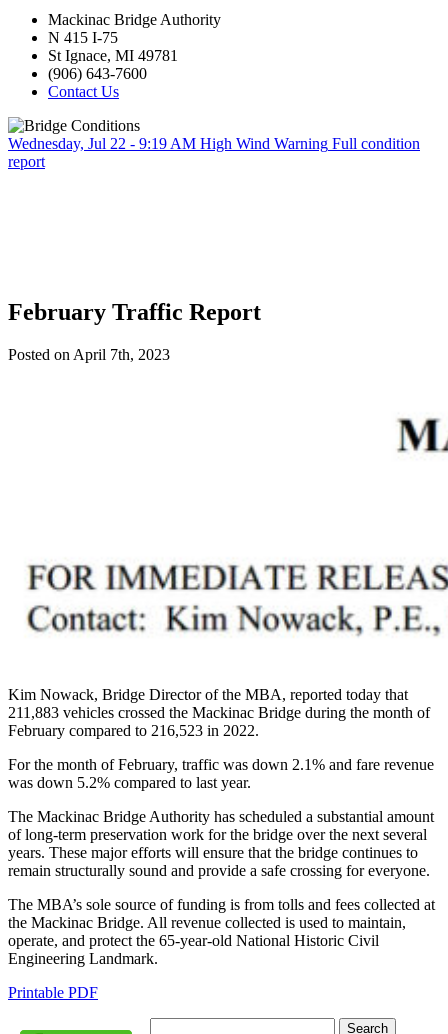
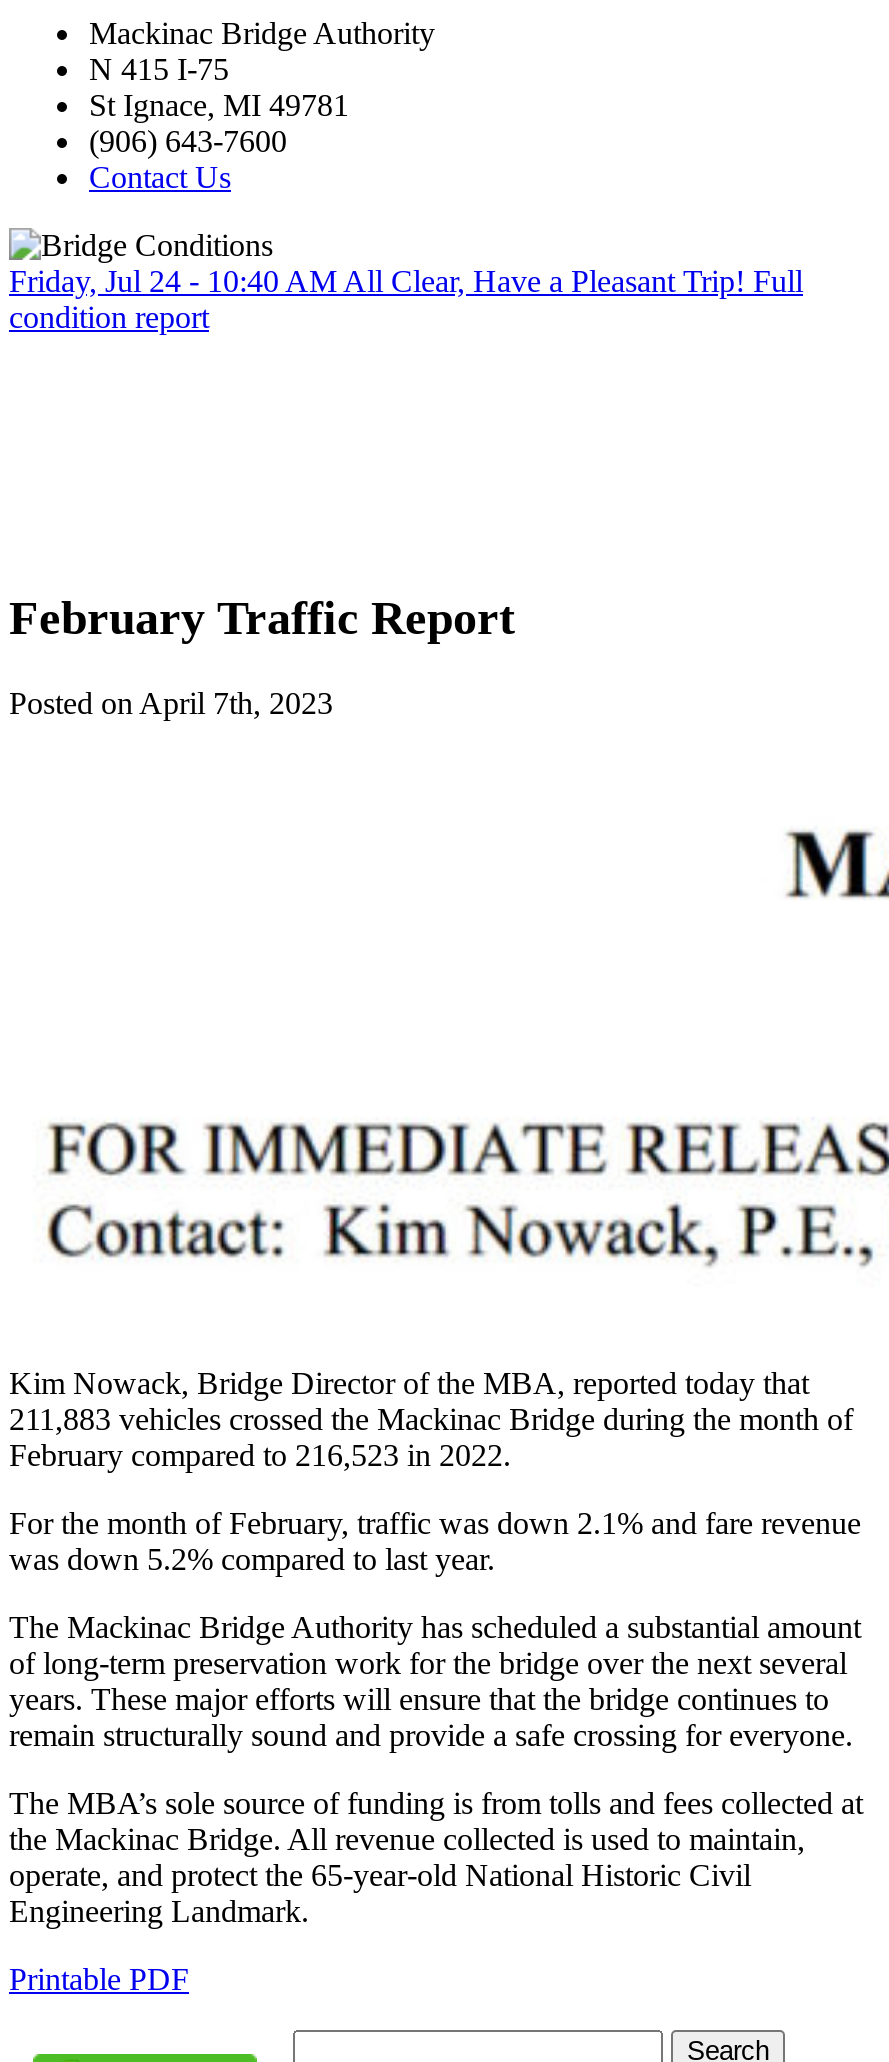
- Wednesday, Jul 22 - 9:19 AM High Wind Warning Full condition
- report
+ Friday, Jul 24 - 10:40 AM All Clear, Have a Pleasant Trip! Full
+ condition report
